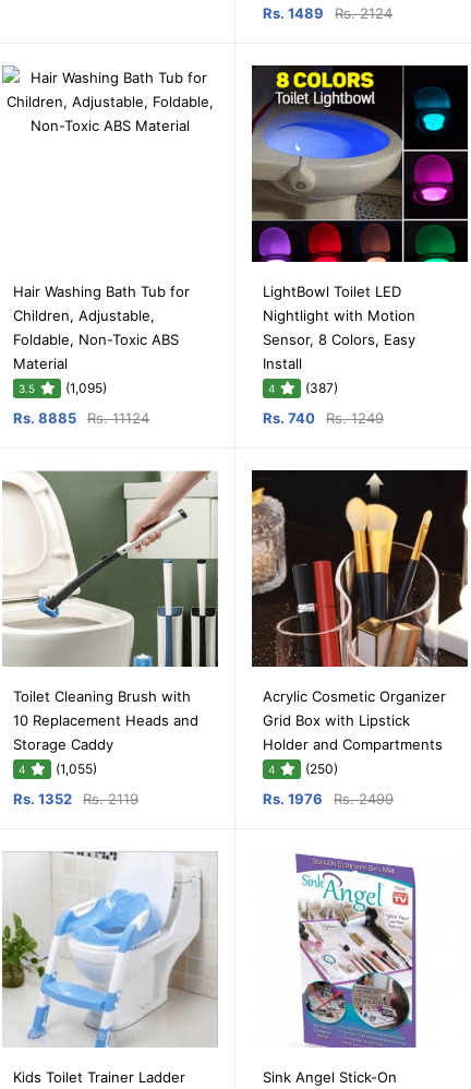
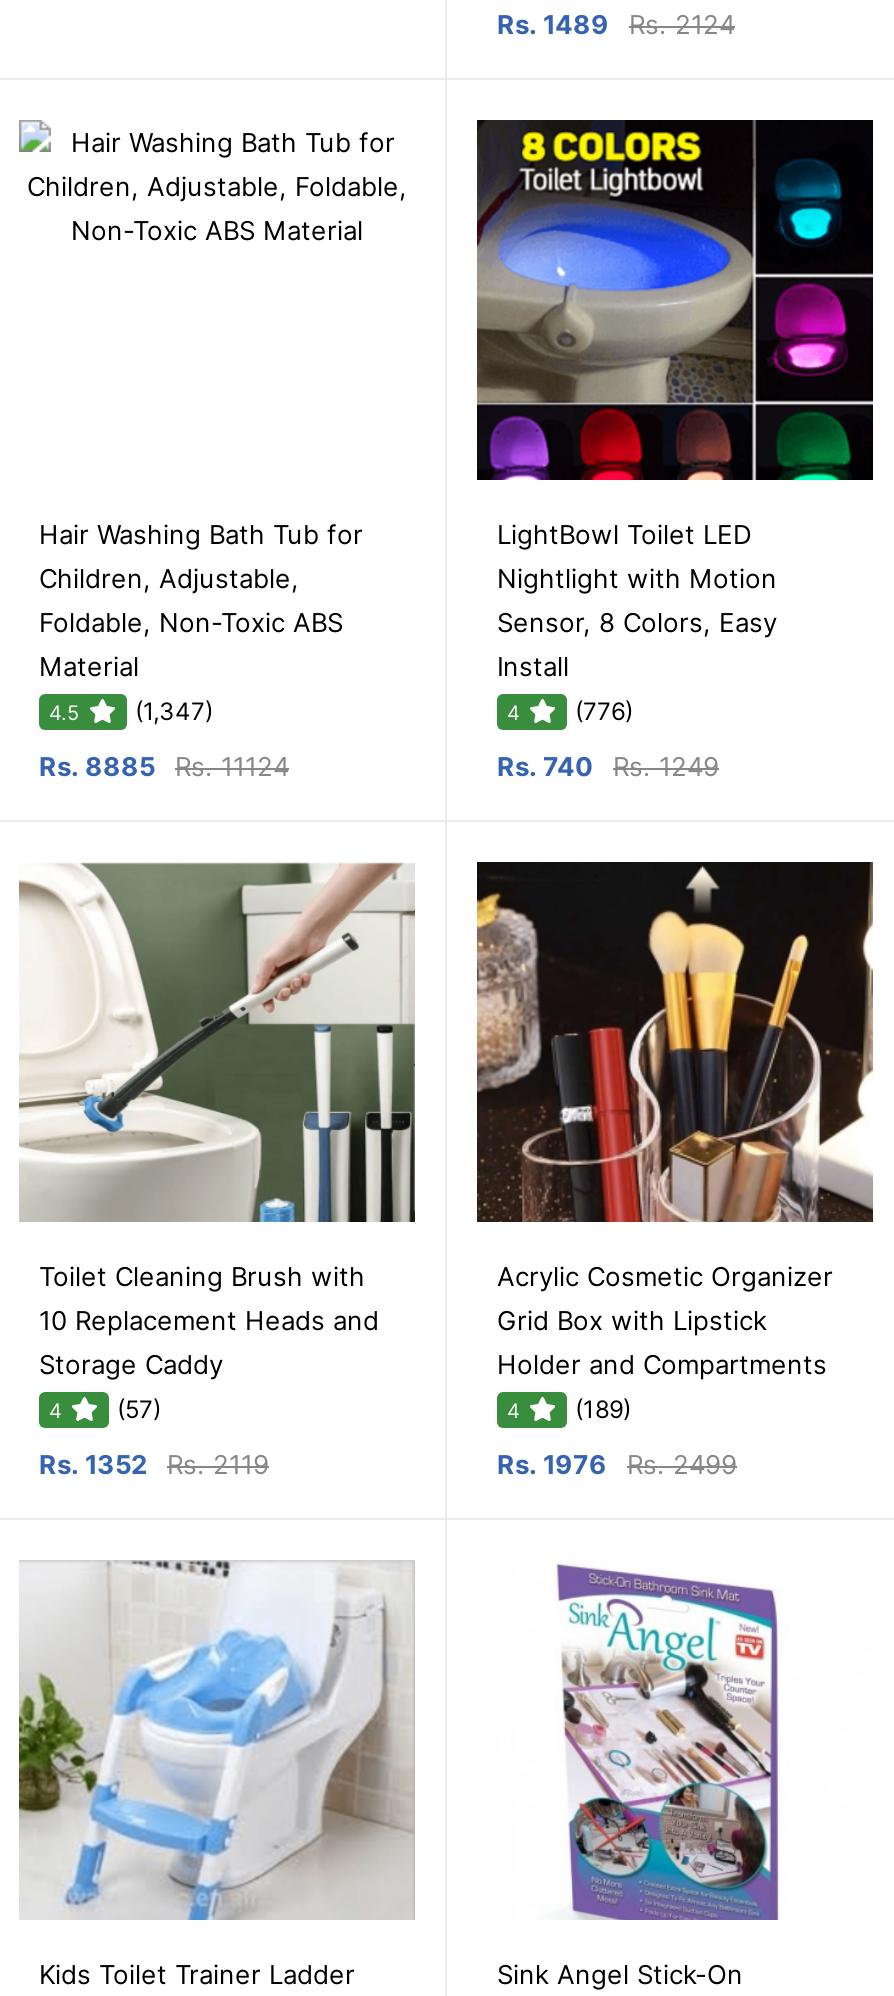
- 3.5
+ 4.5

- (1,095)
+ (1,347)

- (387)
+ (776)

- (1,055)
+ (57)

- (250)
+ (189)
